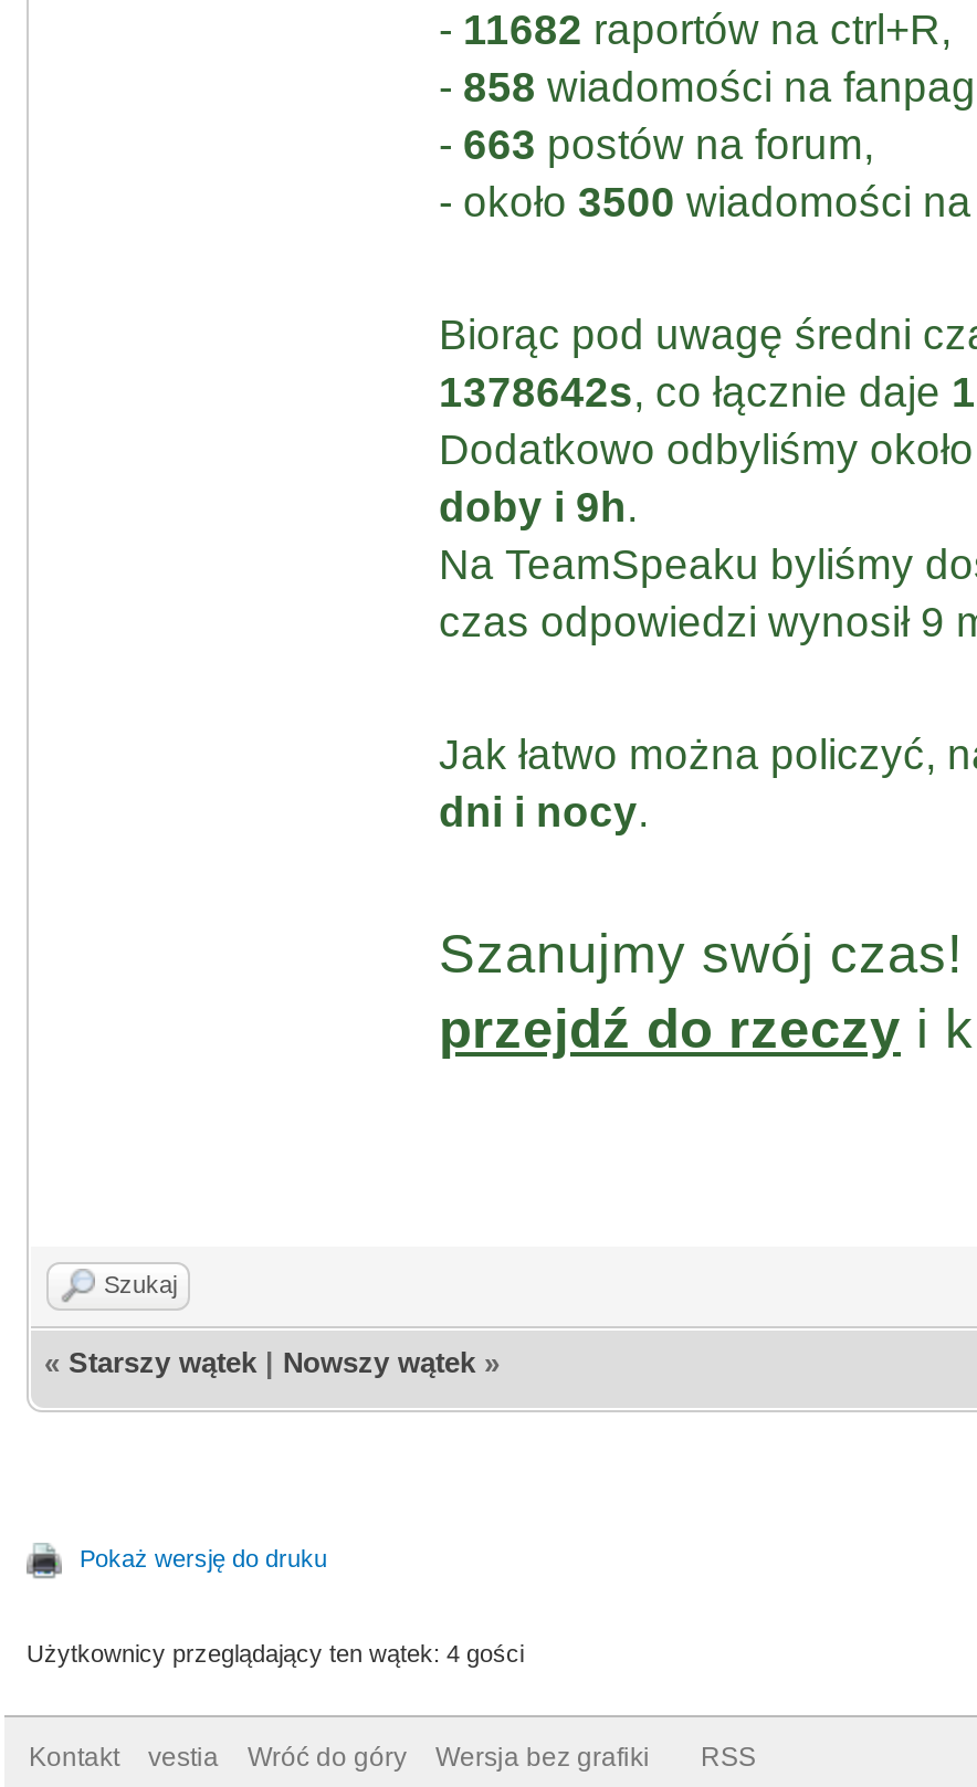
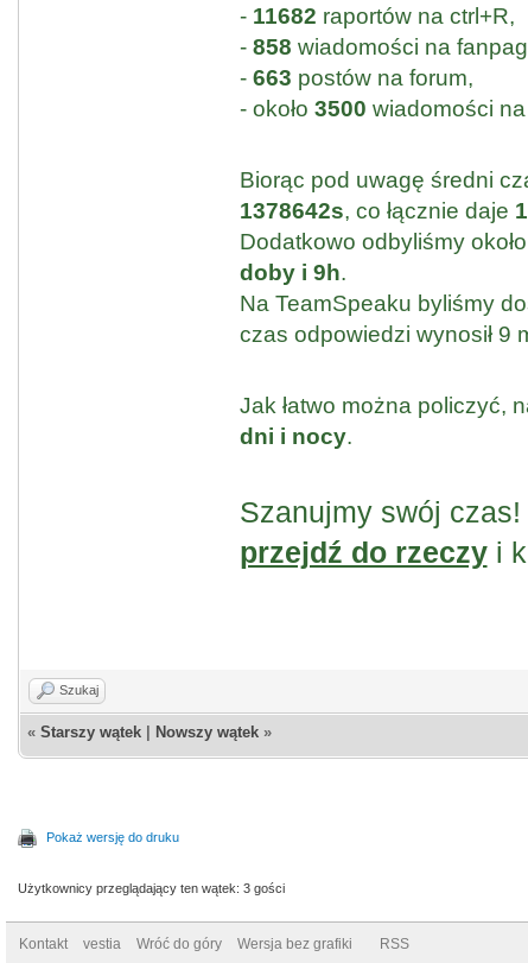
- Użytkownicy przeglądający ten wątek: 4 gości
+ Użytkownicy przeglądający ten wątek: 3 gości
